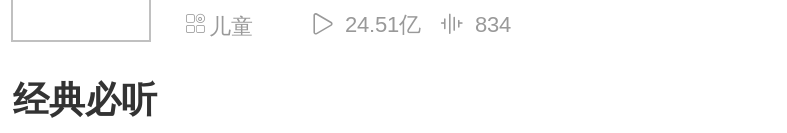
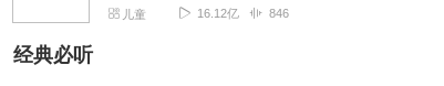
- 24.51亿
+ 16.12亿

- 834
+ 846
